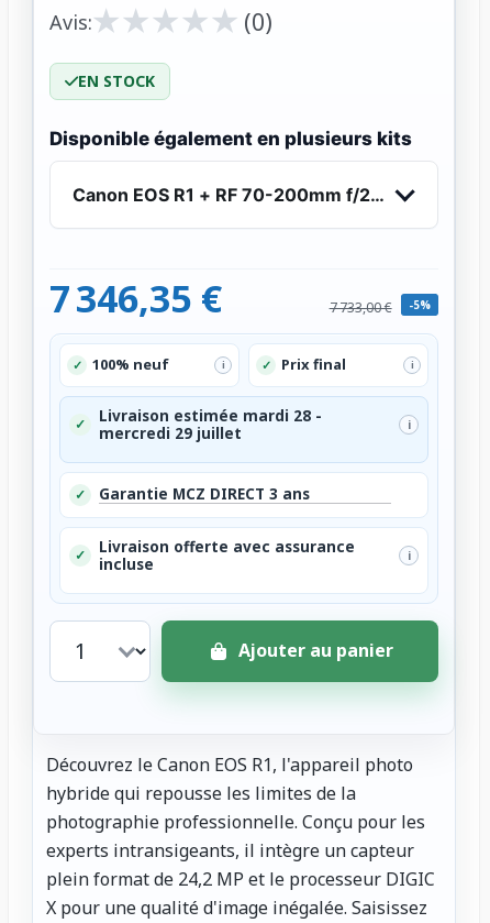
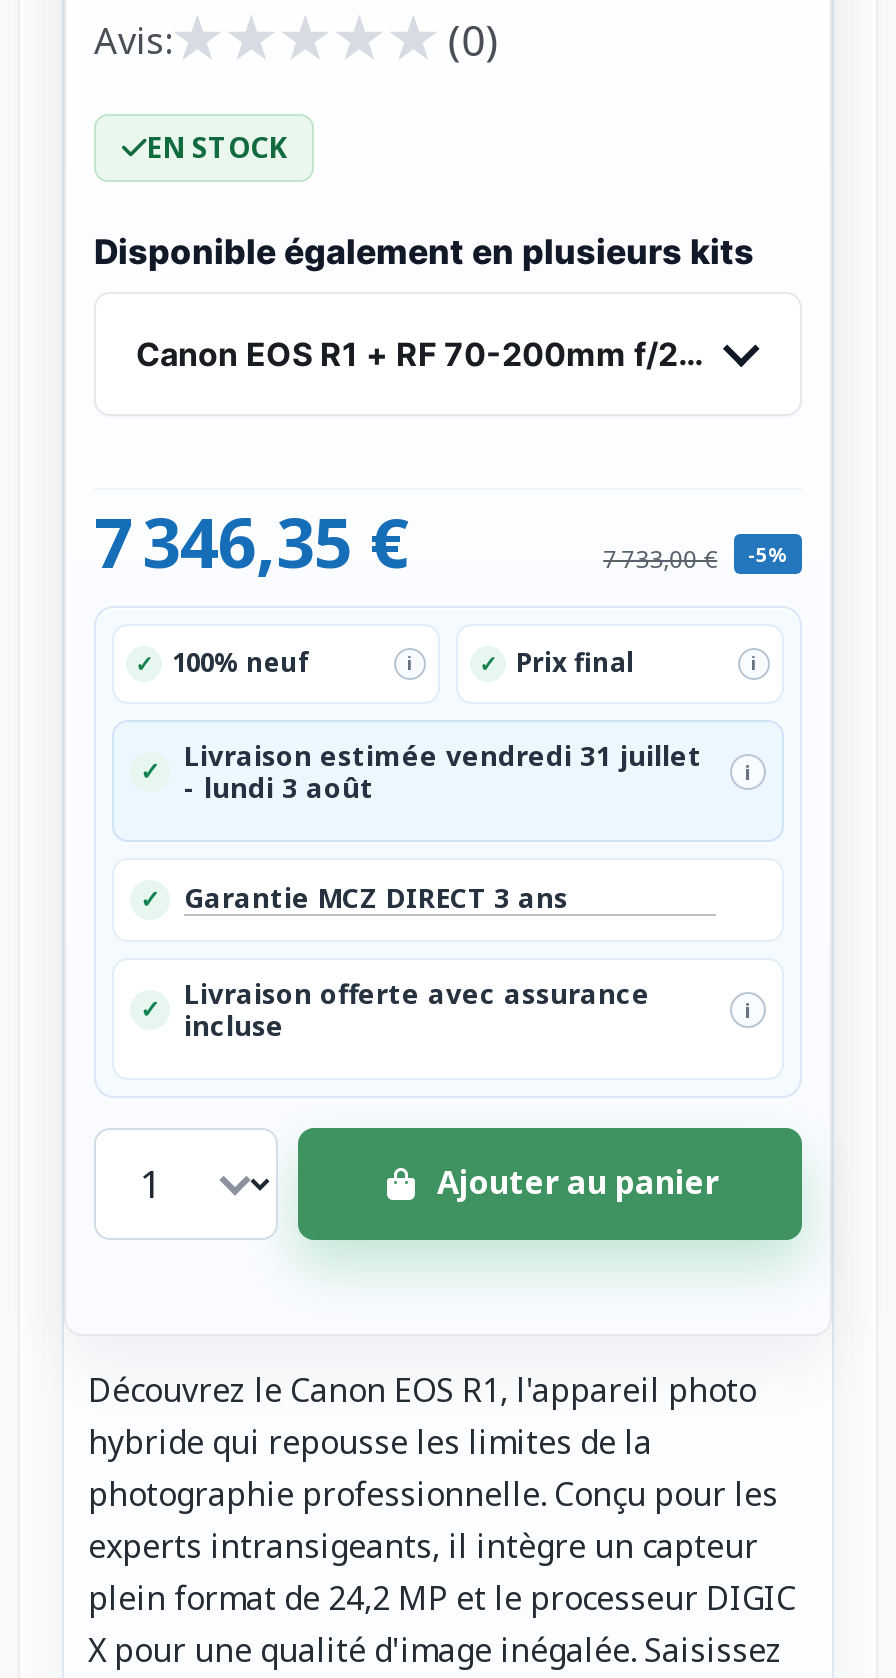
- Livraison estimée mardi 28 -
- mercredi 29 juillet
+ Livraison estimée vendredi 31 juillet
+ - lundi 3 août
